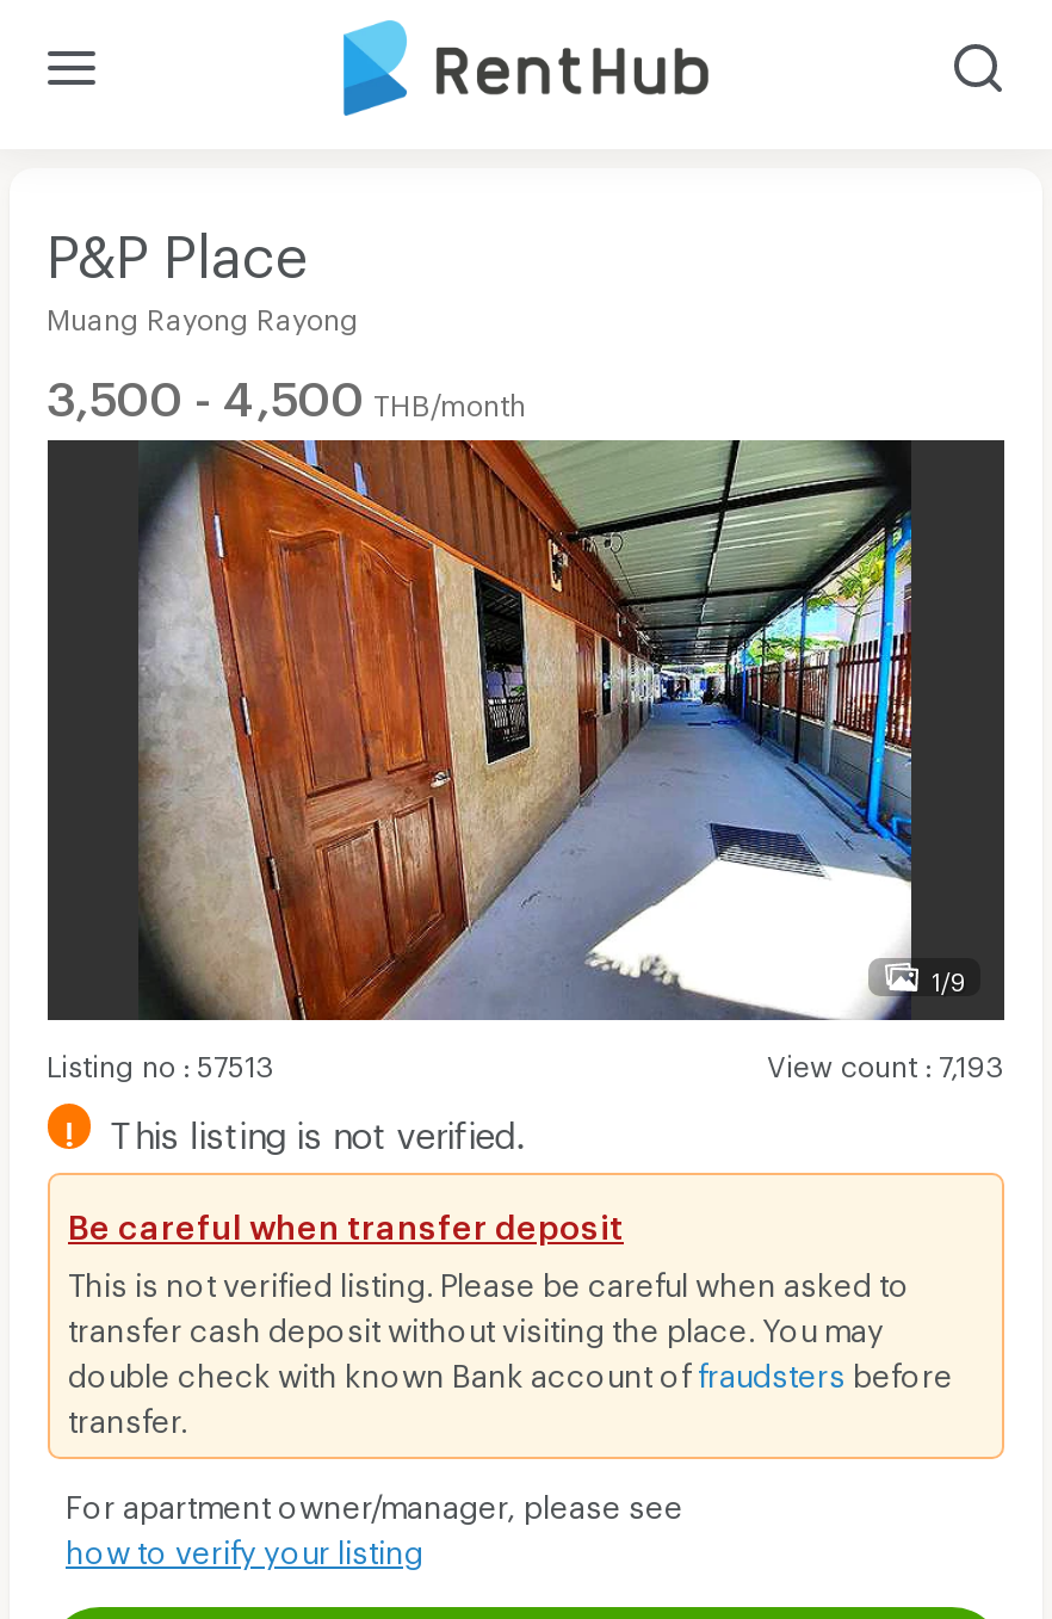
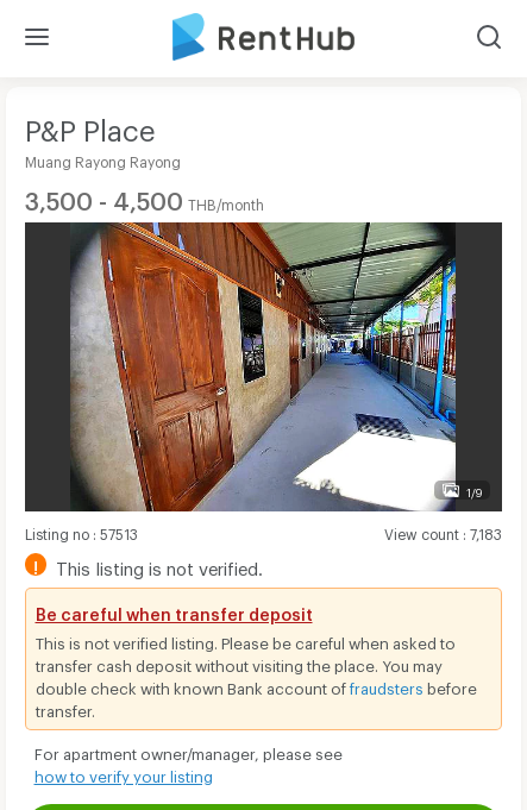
- View count: 7,193
+ View count: 7,183
